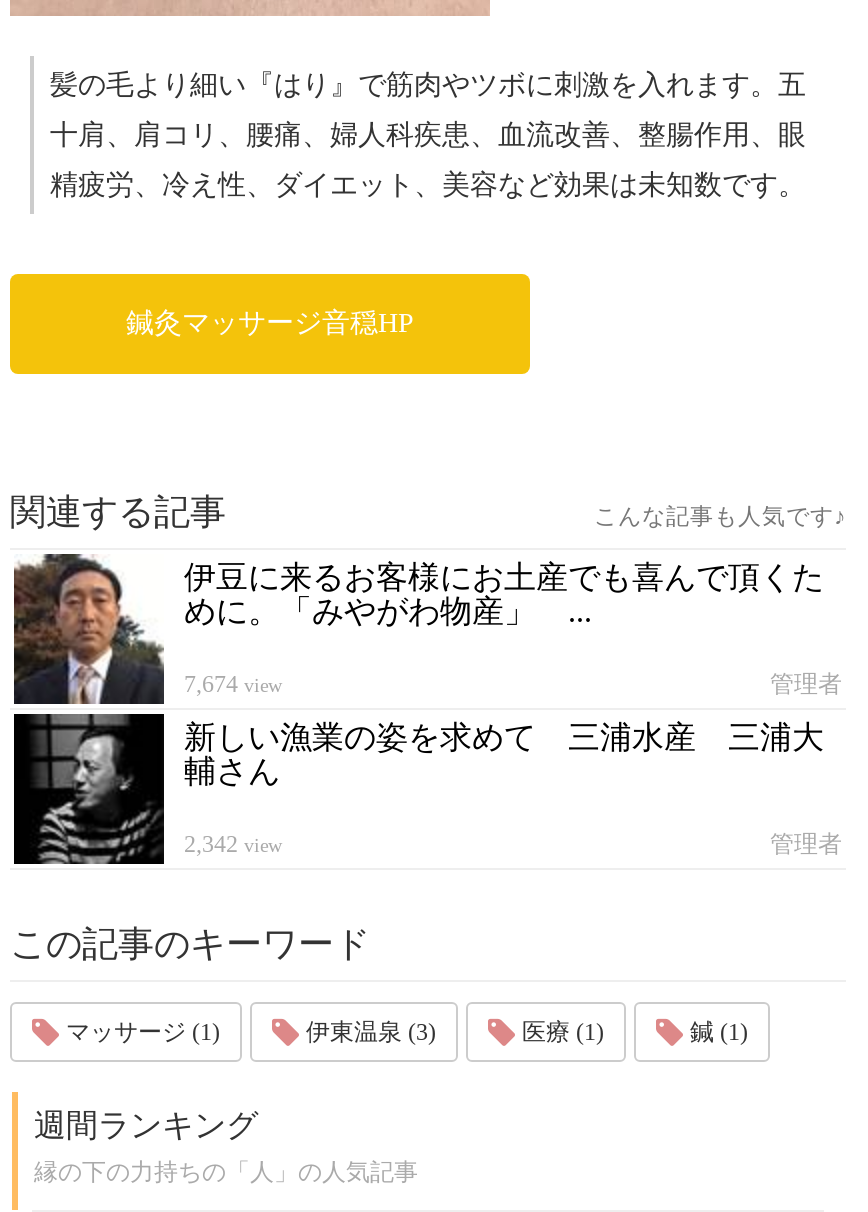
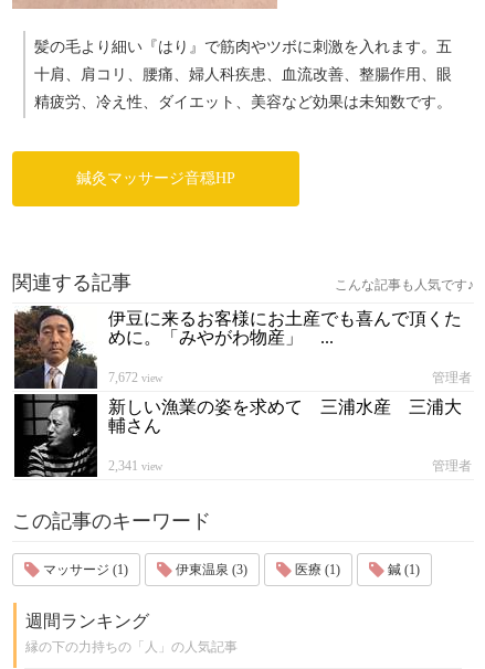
- 7,674 view
+ 7,672 view

- 2,342 view
+ 2,341 view
